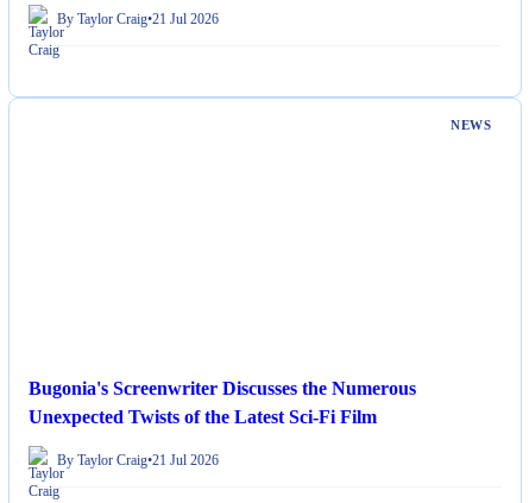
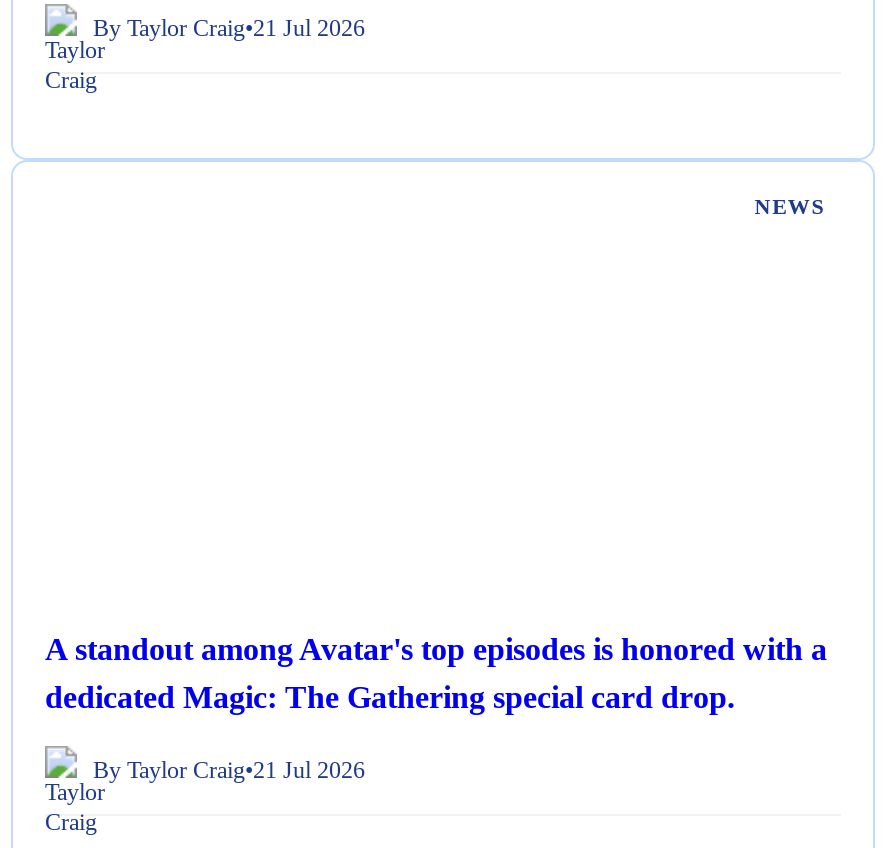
- Bugonia's Screenwriter Discusses the Numerous
- Unexpected Twists of the Latest Sci-Fi Film
+ A standout among Avatar's top episodes is honored with a
+ dedicated Magic: The Gathering special card drop.
